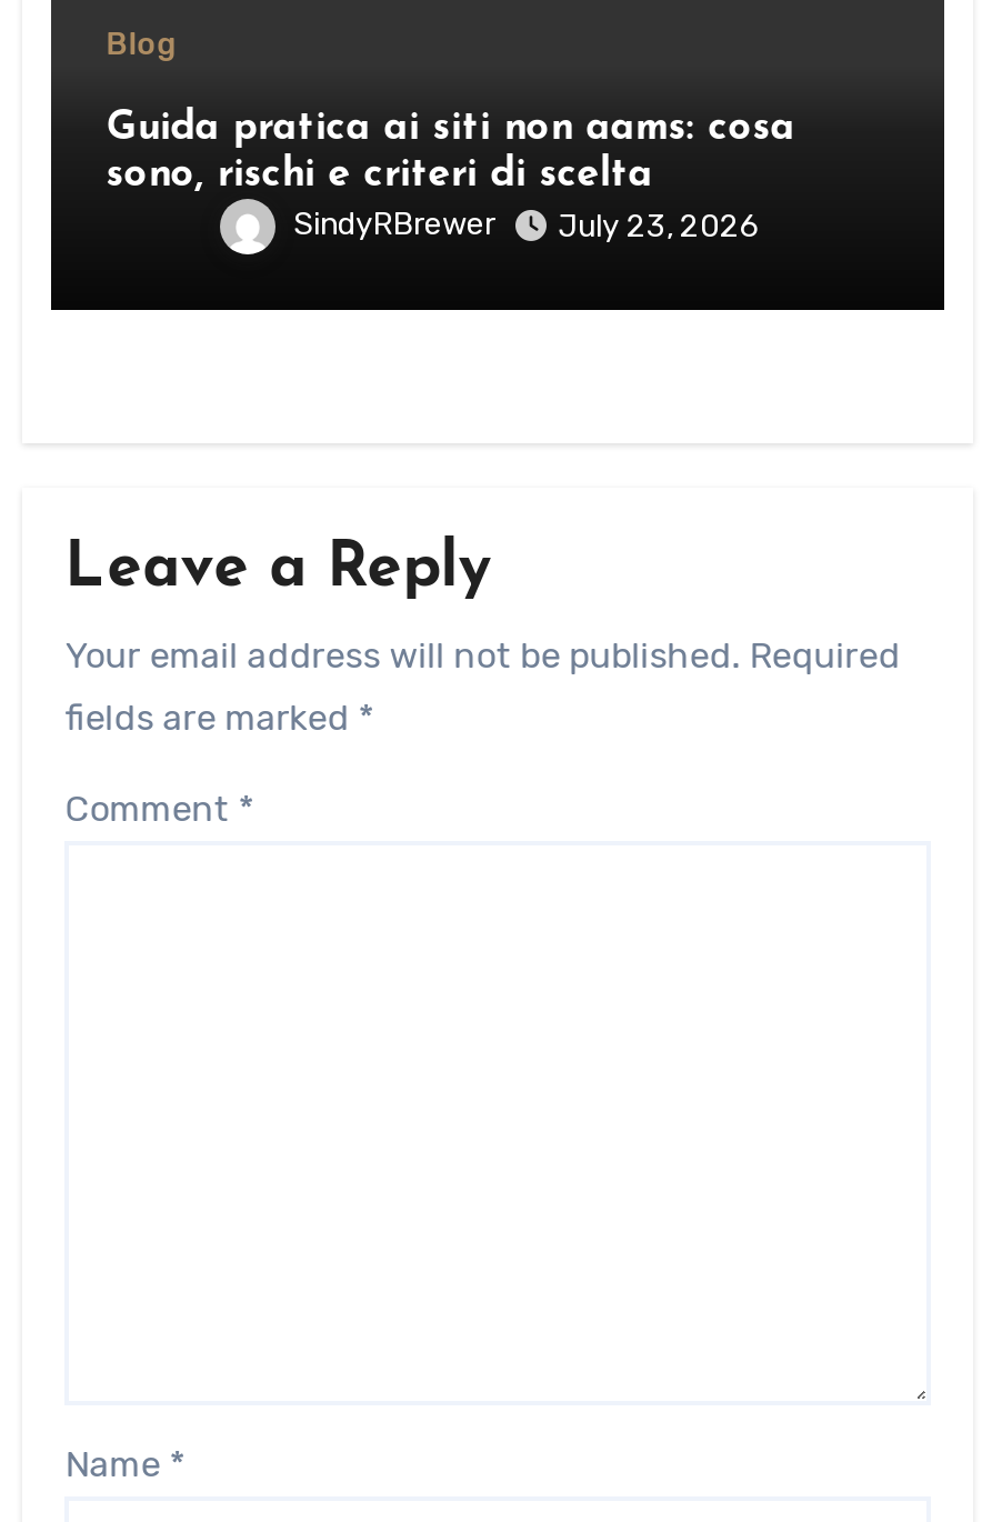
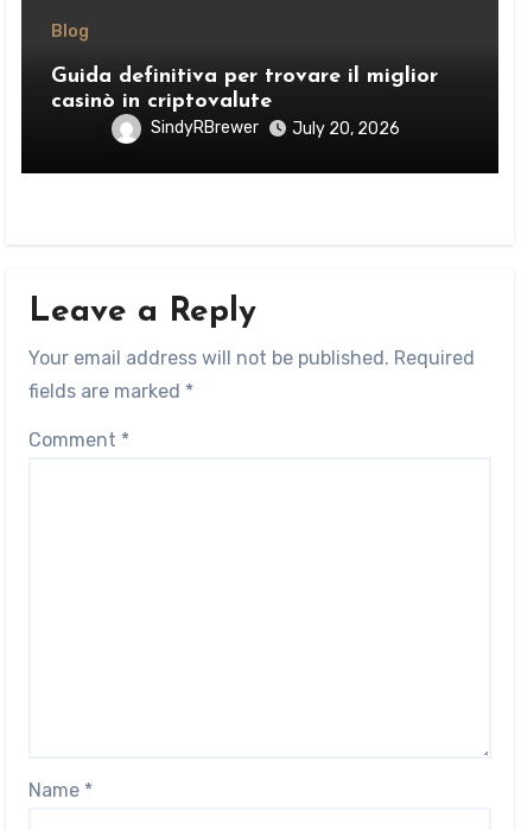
- Guida pratica ai siti non aams: cosa
- sono, rischi e criteri di scelta
+ Guida definitiva per trovare il miglior
+ casinò in criptovalute

- SindyRBrewer July 23, 2026
+ SindyRBrewer July 20, 2026
